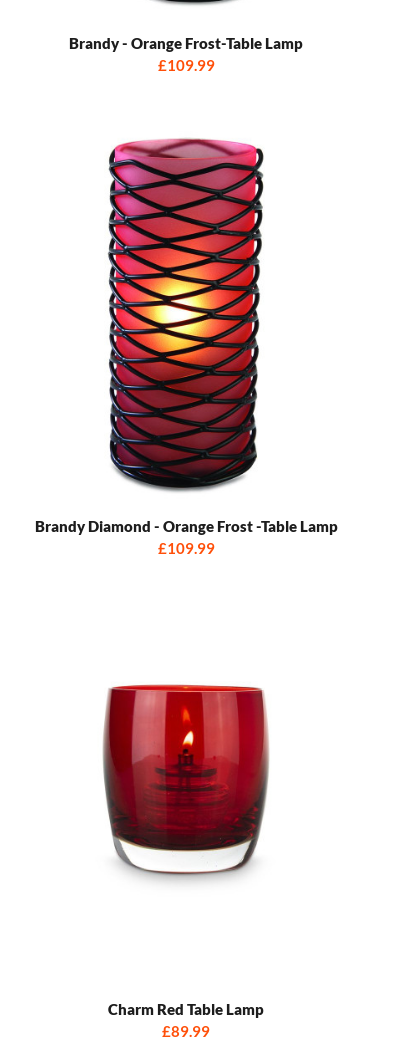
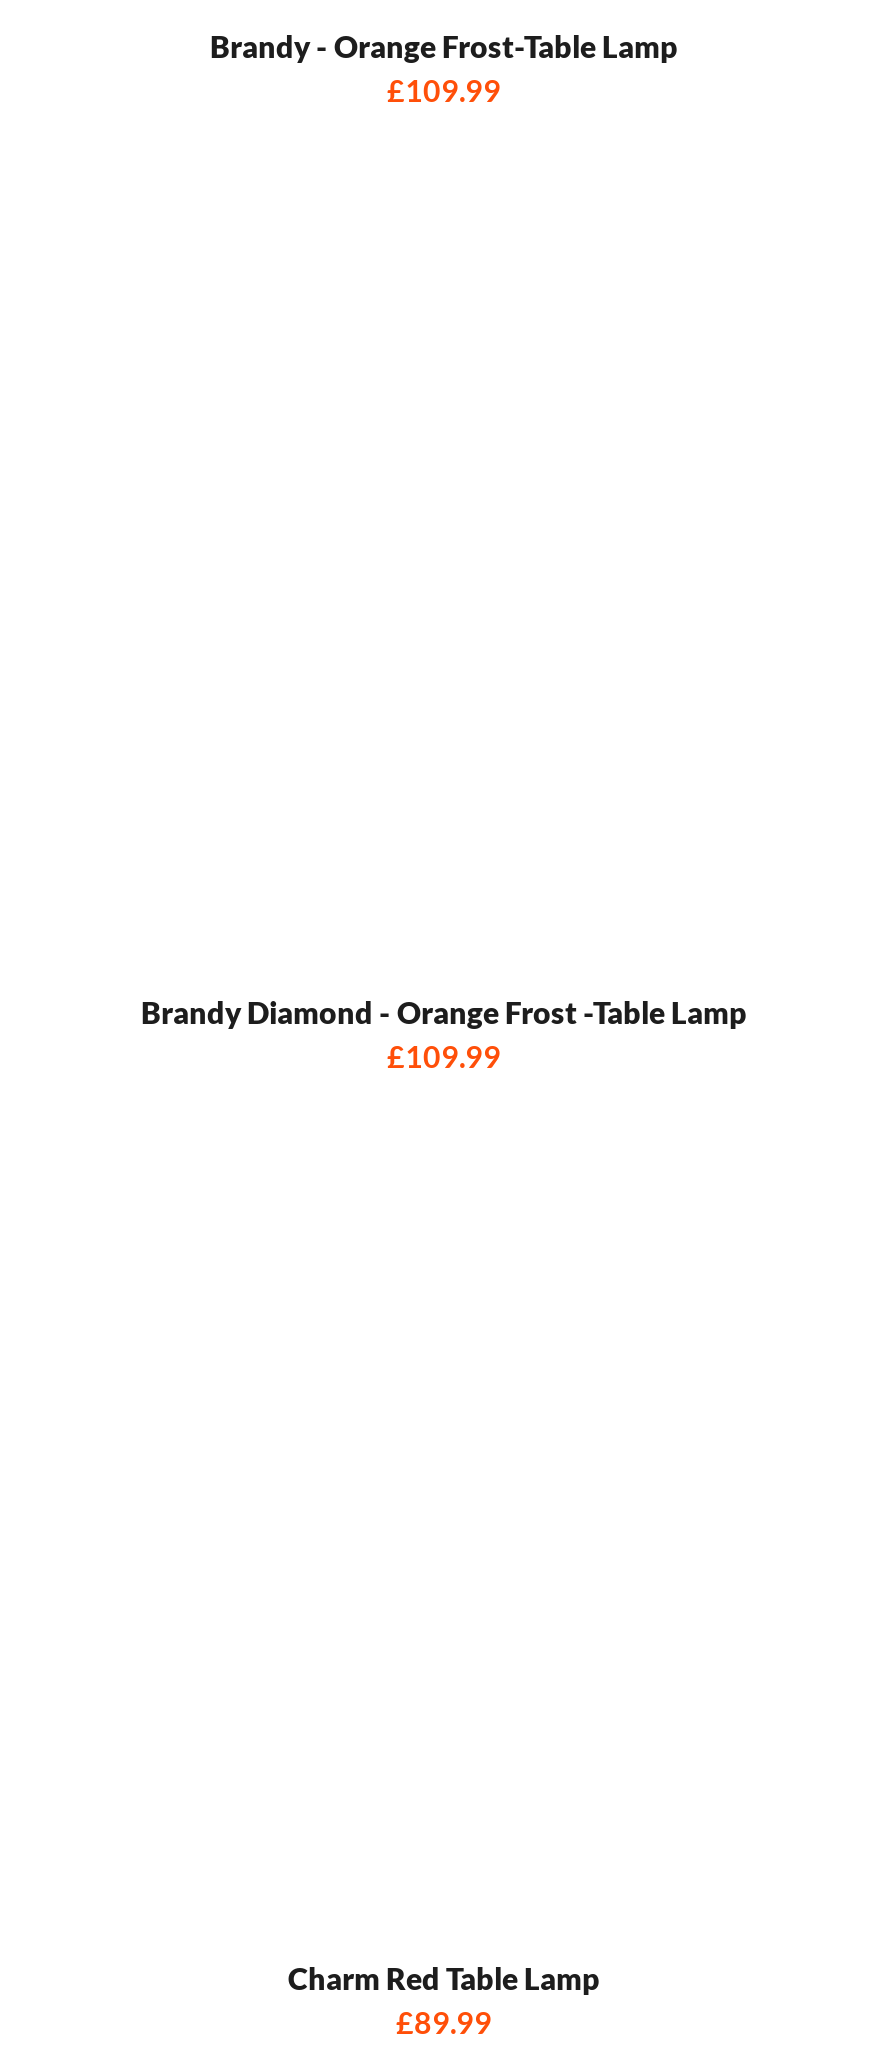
- [image]

- [image]
